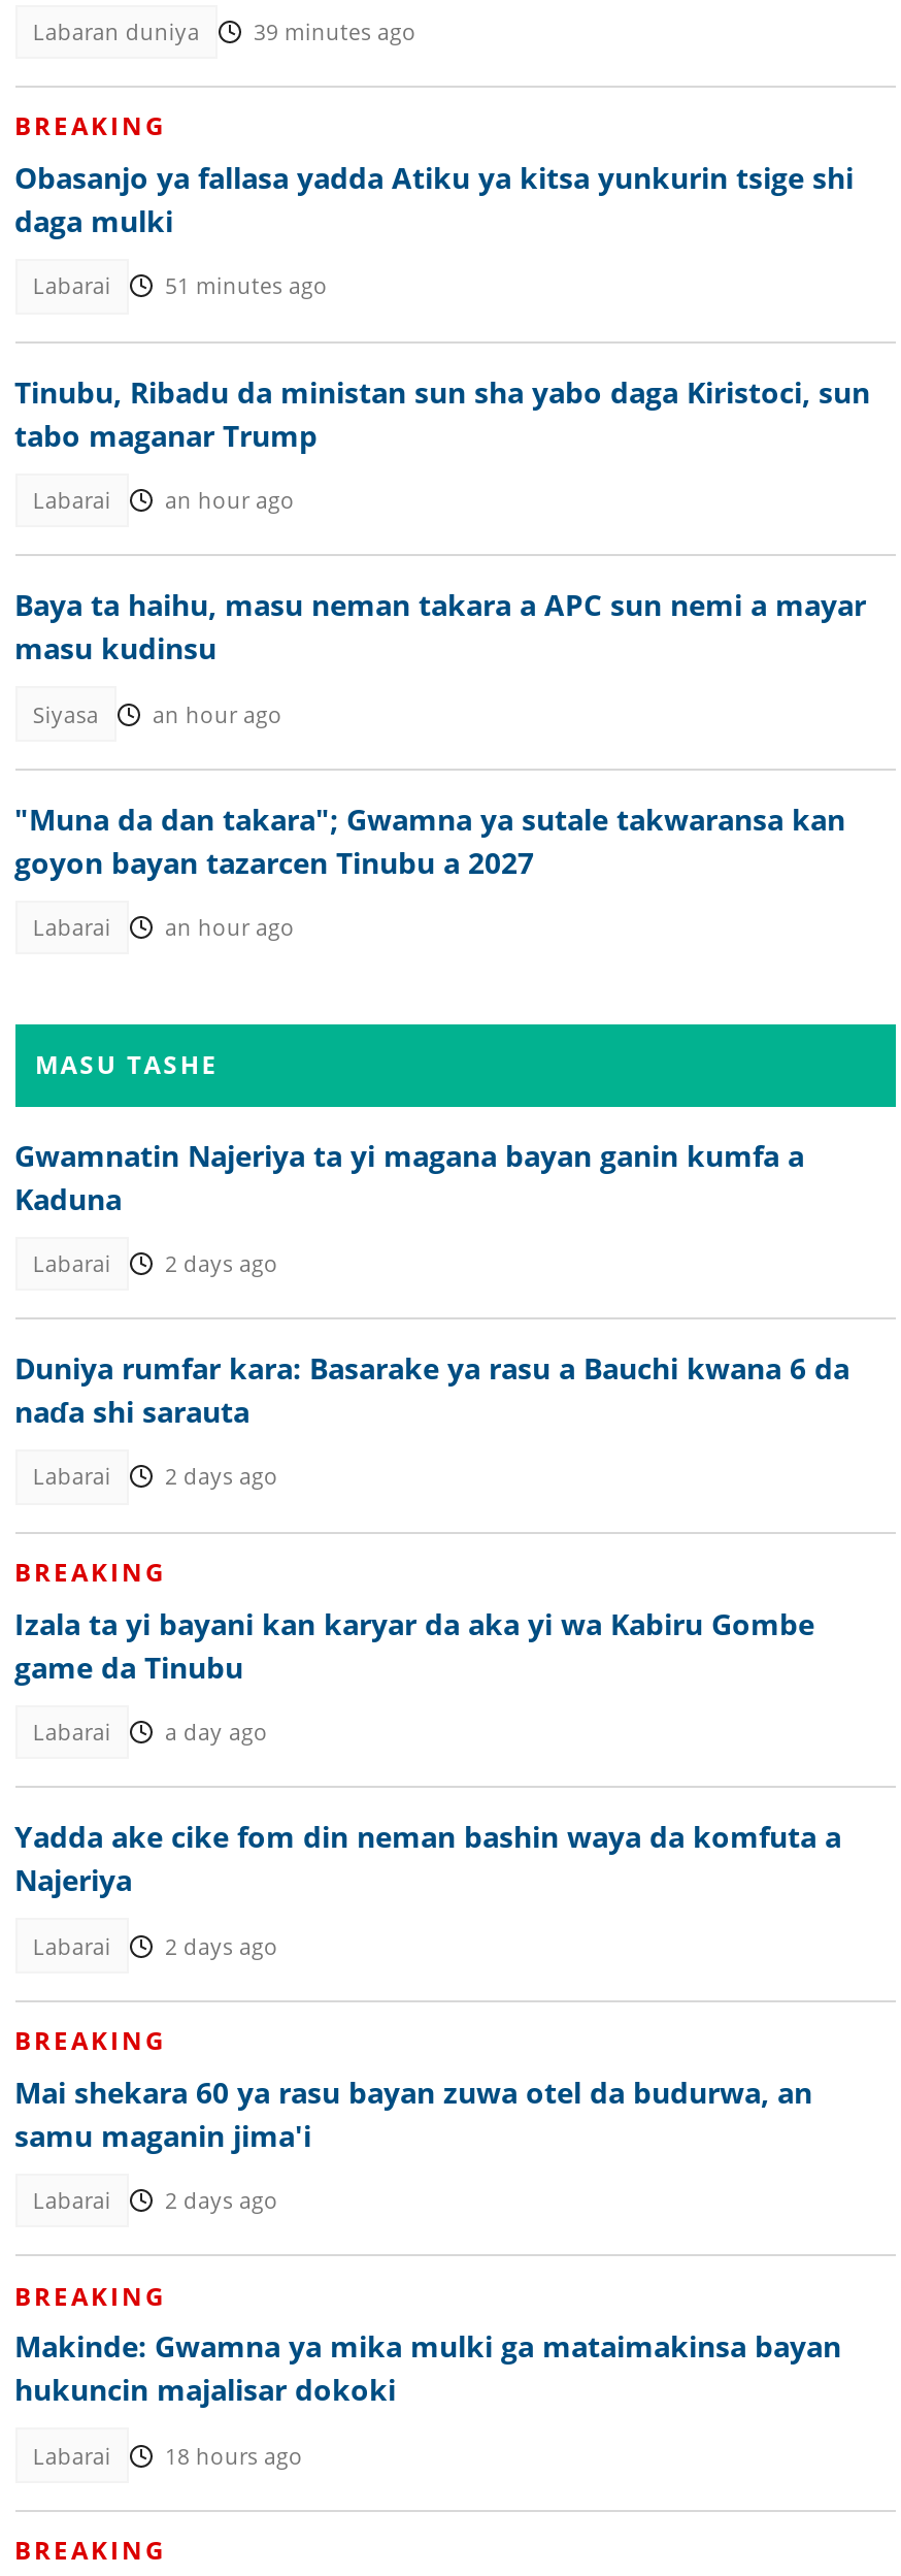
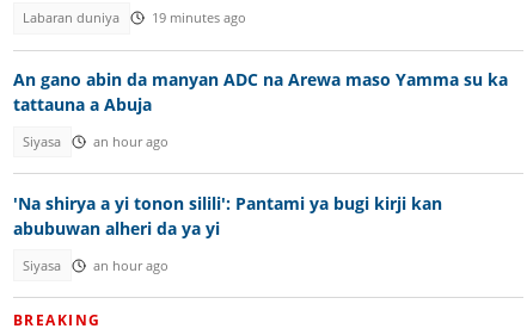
- 39 minutes ago
- BREAKING
- Obasanjo ya fallasa yadda Atiku ya kitsa yunkurin tsige shi
- daga mulki
- Labarai
- 51 minutes ago
- Tinubu, Ribadu da ministan sun sha yabo daga Kiristoci, sun
- tabo maganar Trump
- Labarai
- an hour ago
- Baya ta haihu, masu neman takara a APC sun nemi a mayar
- masu kudinsu
+ 19 minutes ago
+ An gano abin da manyan ADC na Arewa maso Yamma su ka
+ tattauna a Abuja

- "Muna da dan takara"; Gwamna ya sutale takwaransa kan
- goyon bayan tazarcen Tinubu a 2027
+ 'Na shirya a yi tonon silili': Pantami ya bugi kirji kan
+ abubuwan alheri da ya yi

- Labarai
+ Siyasa

- MASU TASHE
- Gwamnatin Najeriya ta yi magana bayan ganin kumfa a
- Kaduna
- Labarai
- 2 days ago
- Duniya rumfar kara: Basarake ya rasu a Bauchi kwana 6 da
- naɗa shi sarauta
- Labarai
- 2 days ago
- BREAKING
- Izala ta yi bayani kan karyar da aka yi wa Kabiru Gombe
- game da Tinubu
- Labarai
- a day ago
- Yadda ake cike fom din neman bashin waya da komfuta a
- Najeriya
- Labarai
- 2 days ago
- BREAKING
- Mai shekara 60 ya rasu bayan zuwa otel da budurwa, an
- samu maganin jima'i
- Labarai
- 2 days ago
- BREAKING
- Makinde: Gwamna ya mika mulki ga mataimakinsa bayan
- hukuncin majalisar dokoki
- Labarai
- 18 hours ago
